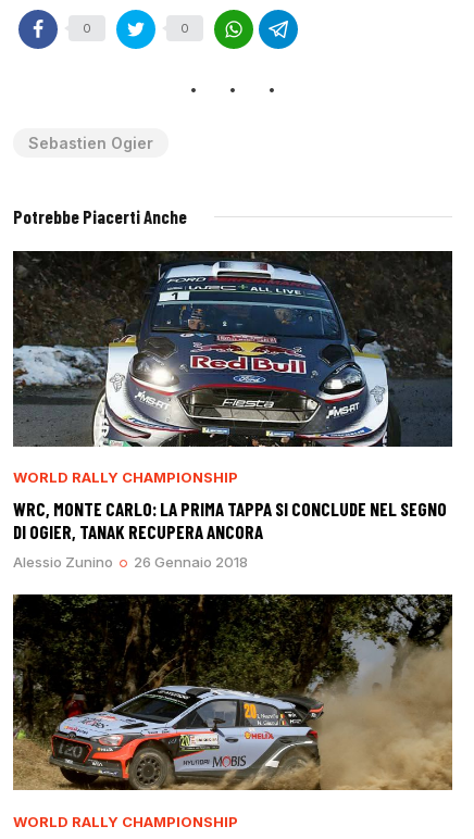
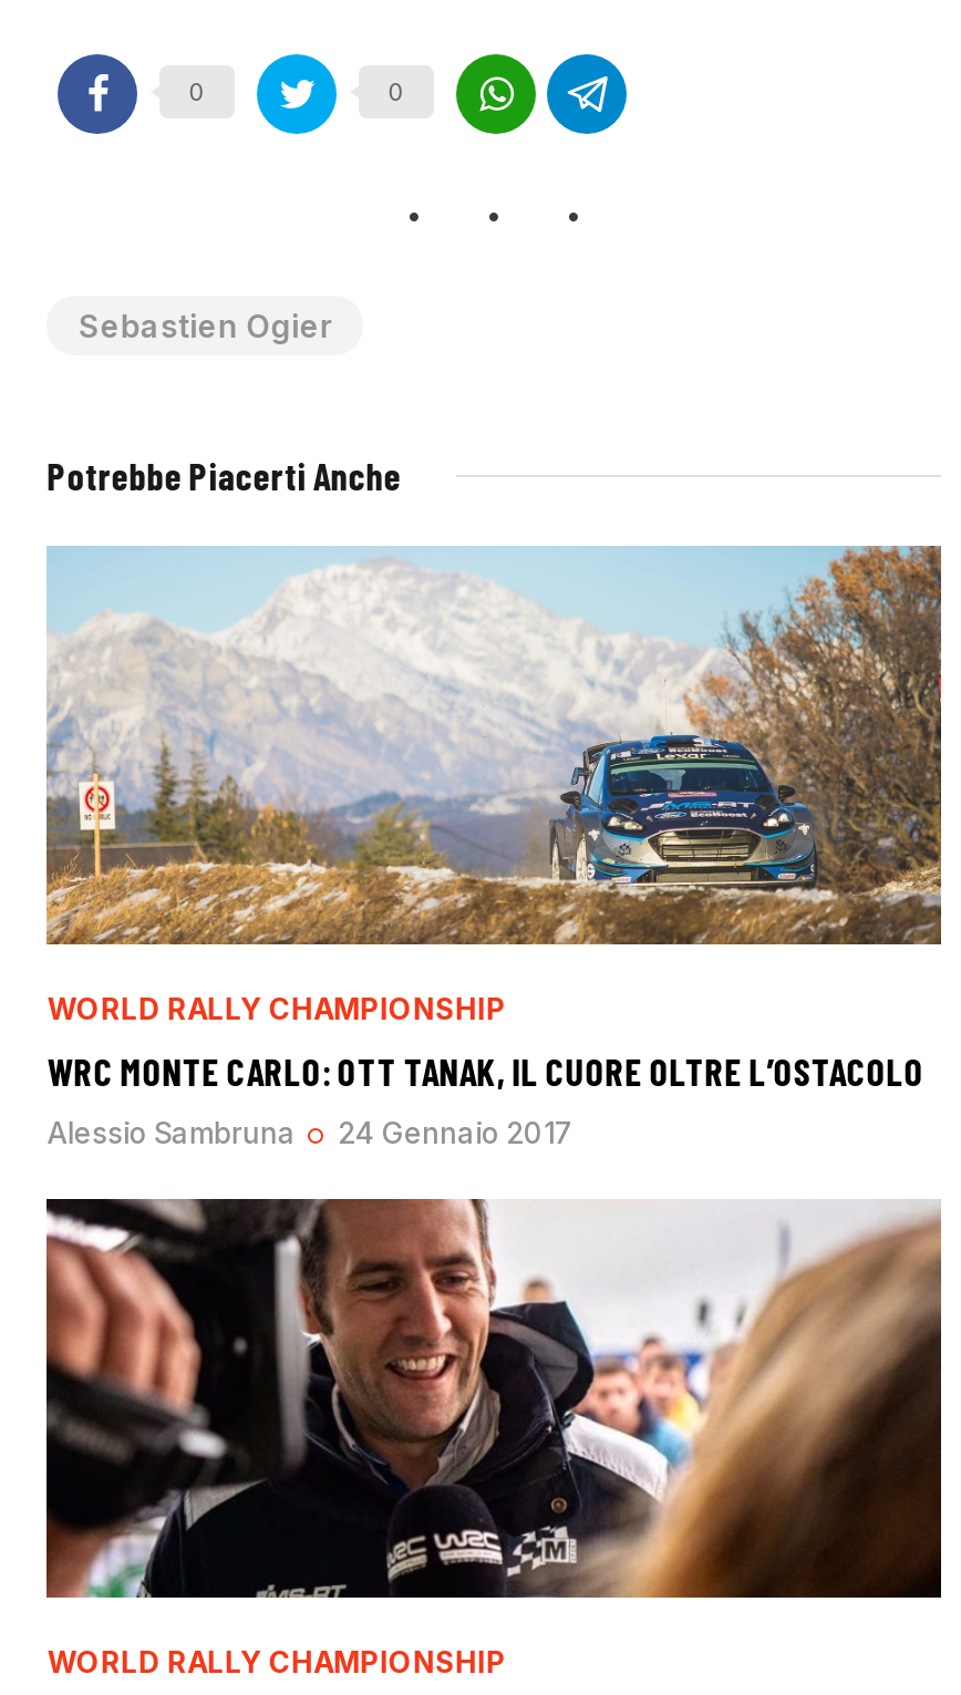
- [image]
+ [image]

- WRC, MONTE CARLO: LA PRIMA TAPPA SI CONCLUDE NEL SEGNO
- DI OGIER, TANAK RECUPERA ANCORA
+ WRC MONTE CARLO: OTT TANAK, IL CUORE OLTRE L’OSTACOLO

- Alessio Zunino
- 26 Gennaio 2018
+ Alessio Sambruna
+ 24 Gennaio 2017

- [image]
+ [image]
